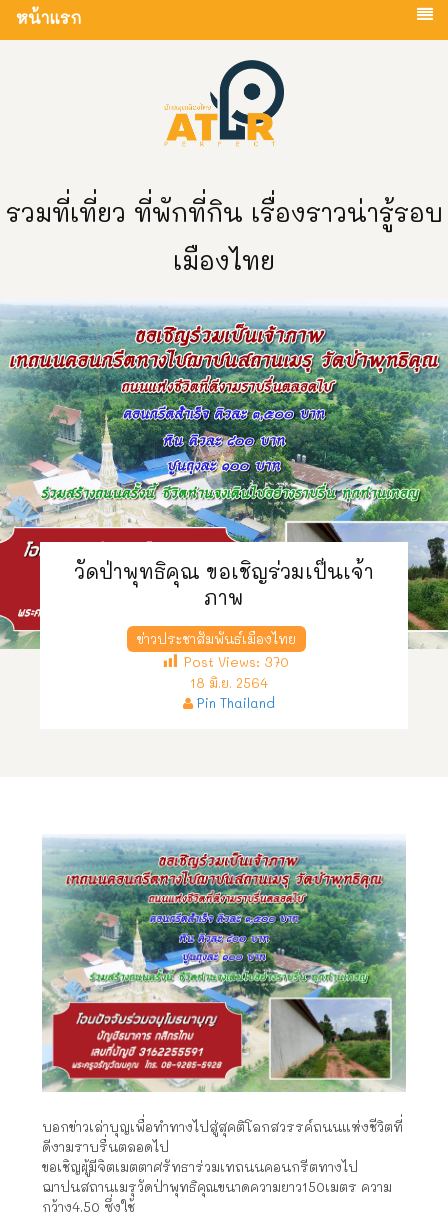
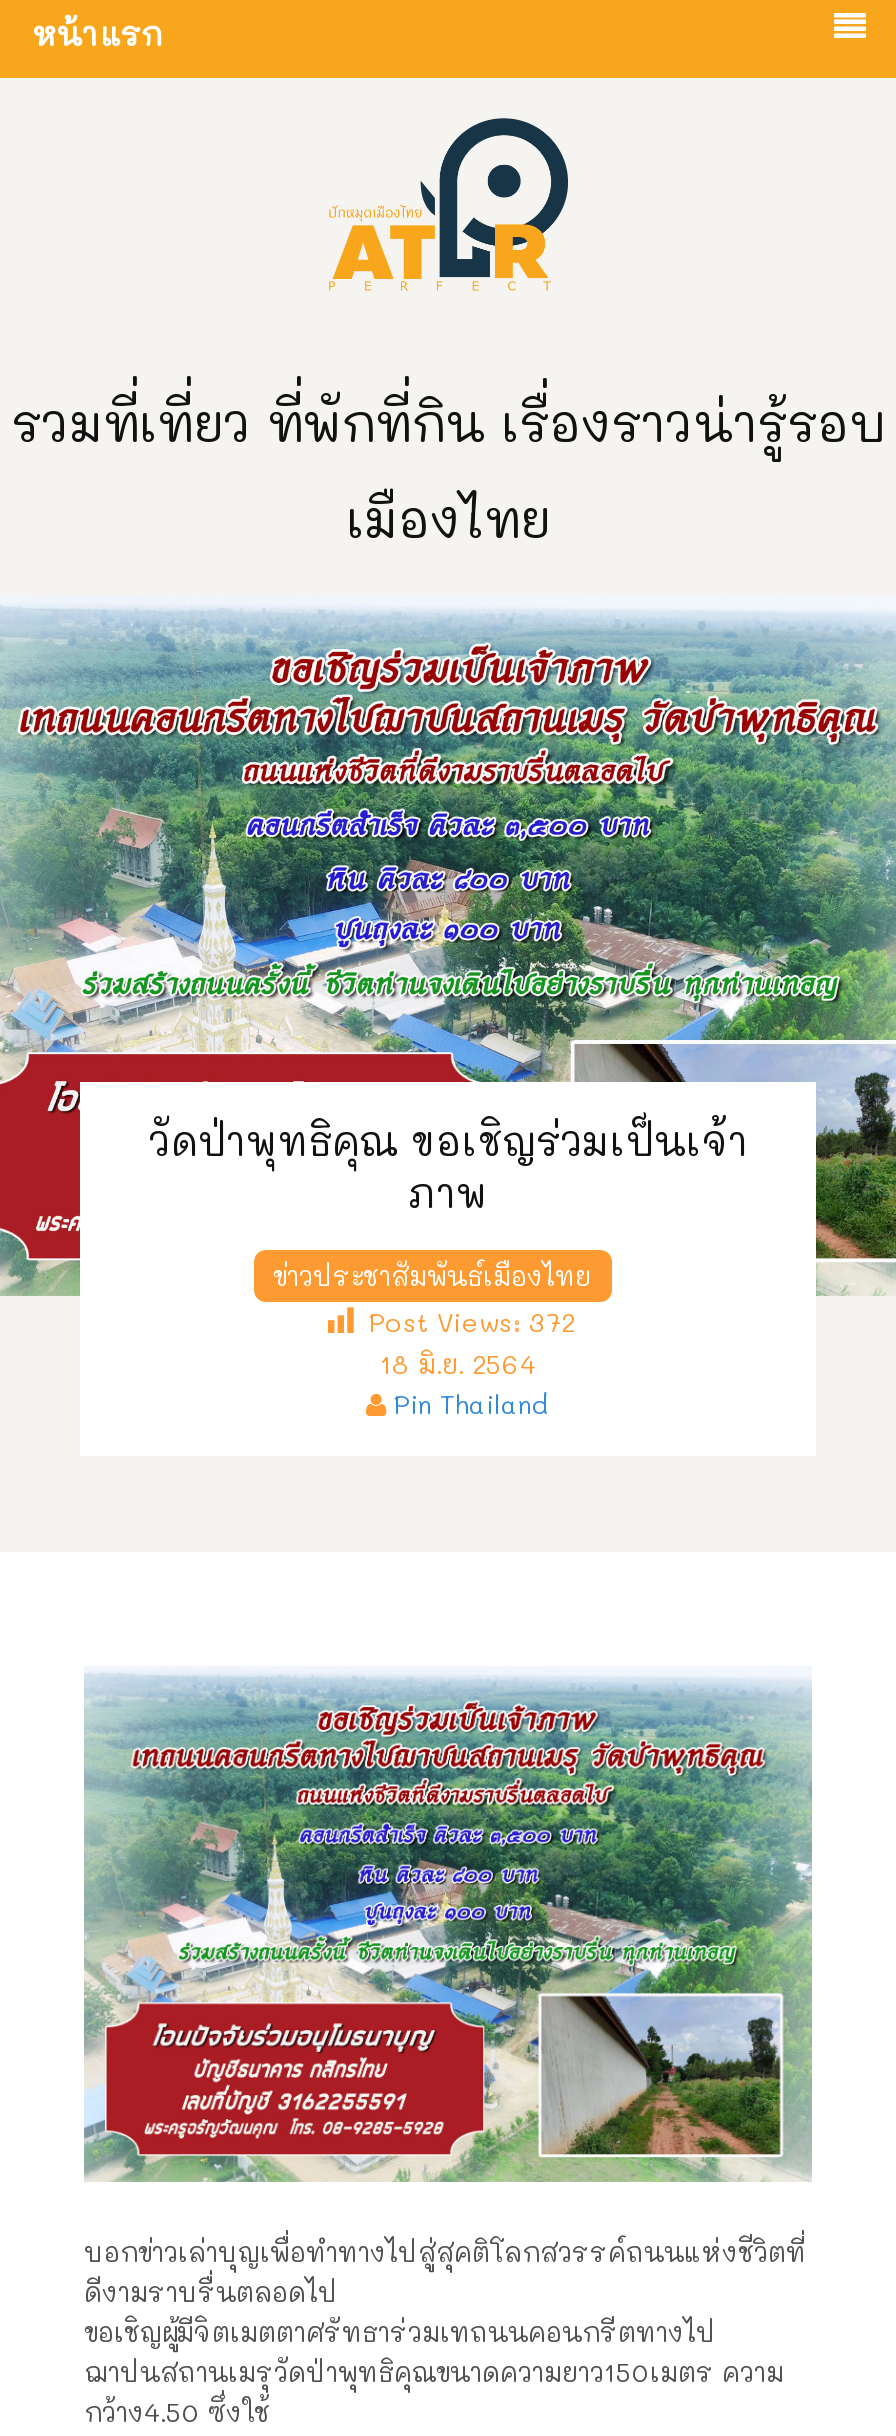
- Post Views: 370
+ Post Views: 372
